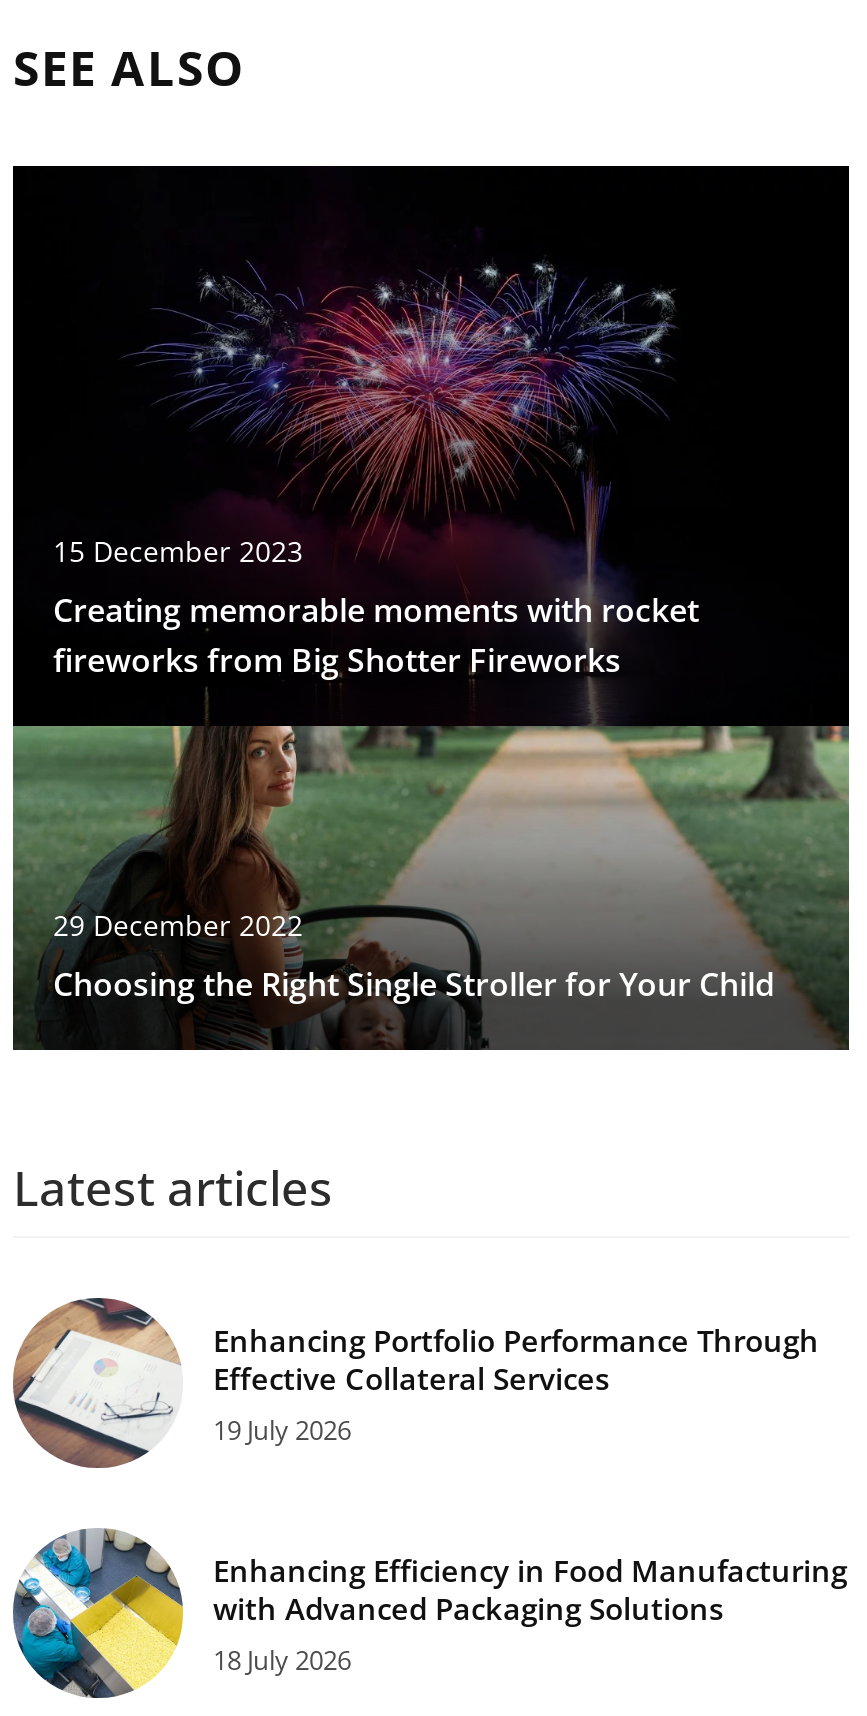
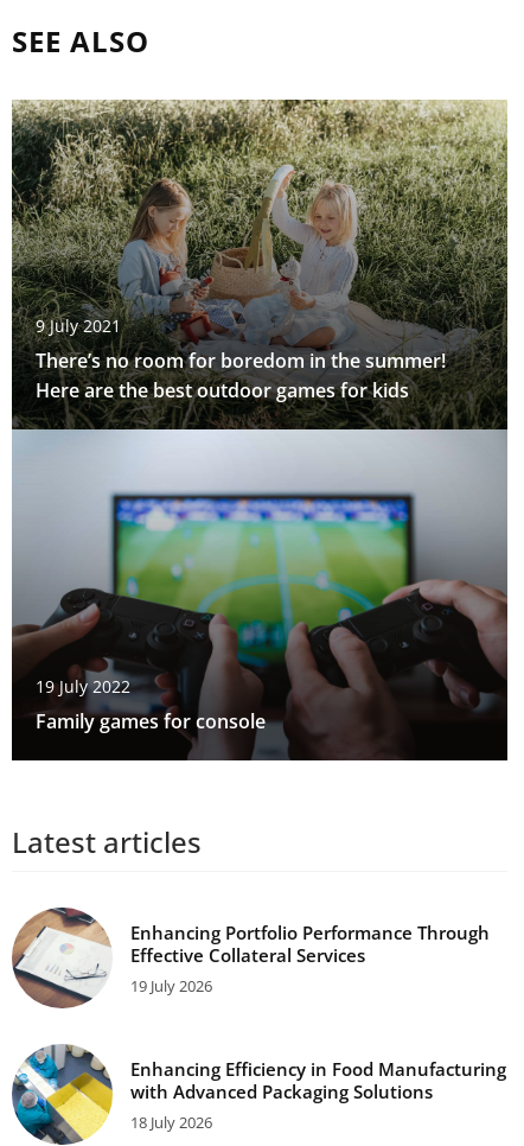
- [image]
- 15 December 2023
- Creating memorable moments with rocket
- fireworks from Big Shotter Fireworks
+ [image]
+ 9 July 2021
+ There’s no room for boredom in the summer!
+ Here are the best outdoor games for kids

- 29 December 2022
- Choosing the Right Single Stroller for Your Child
+ 19 July 2022
+ Family games for console
